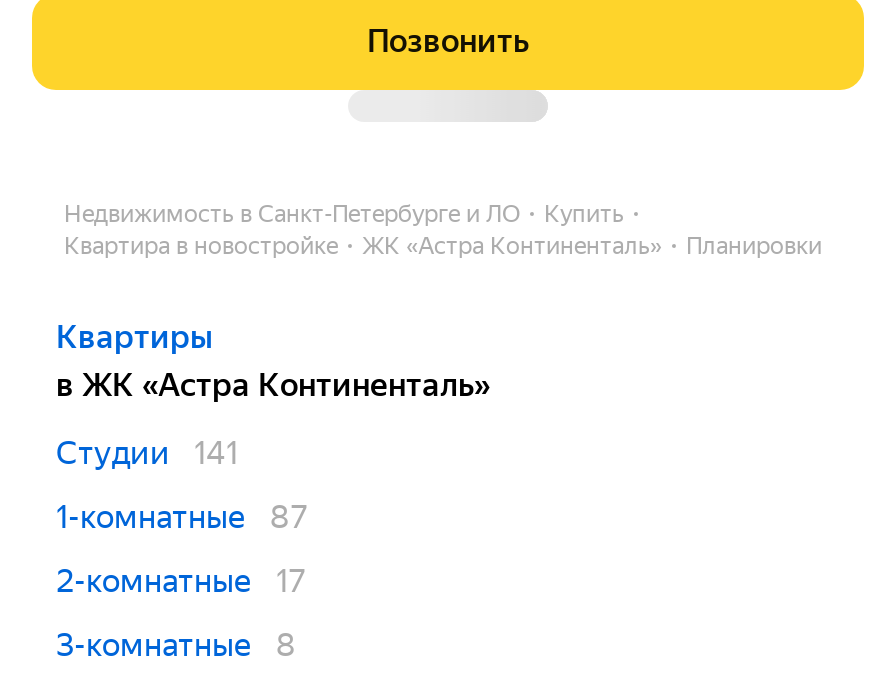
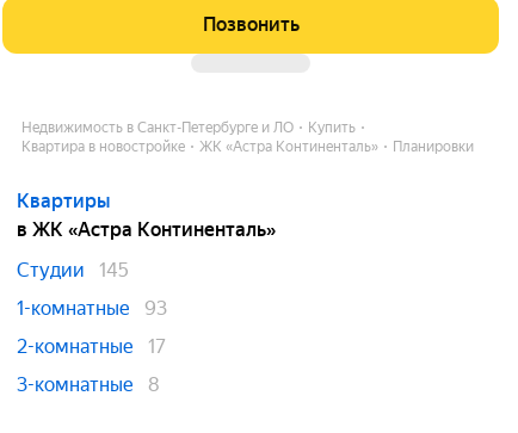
- Студии 141
+ Студии 145

- 1-комнатные 87
+ 1-комнатные 93
